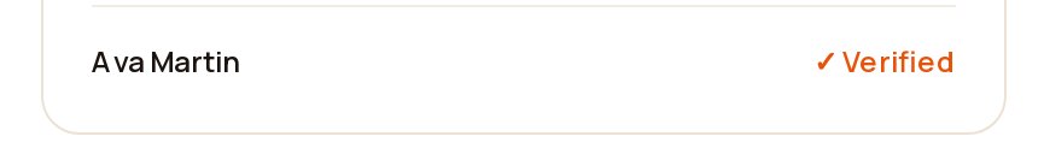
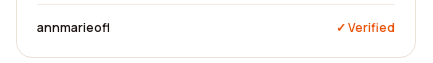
- Ava Martin
+ annmarieofl
